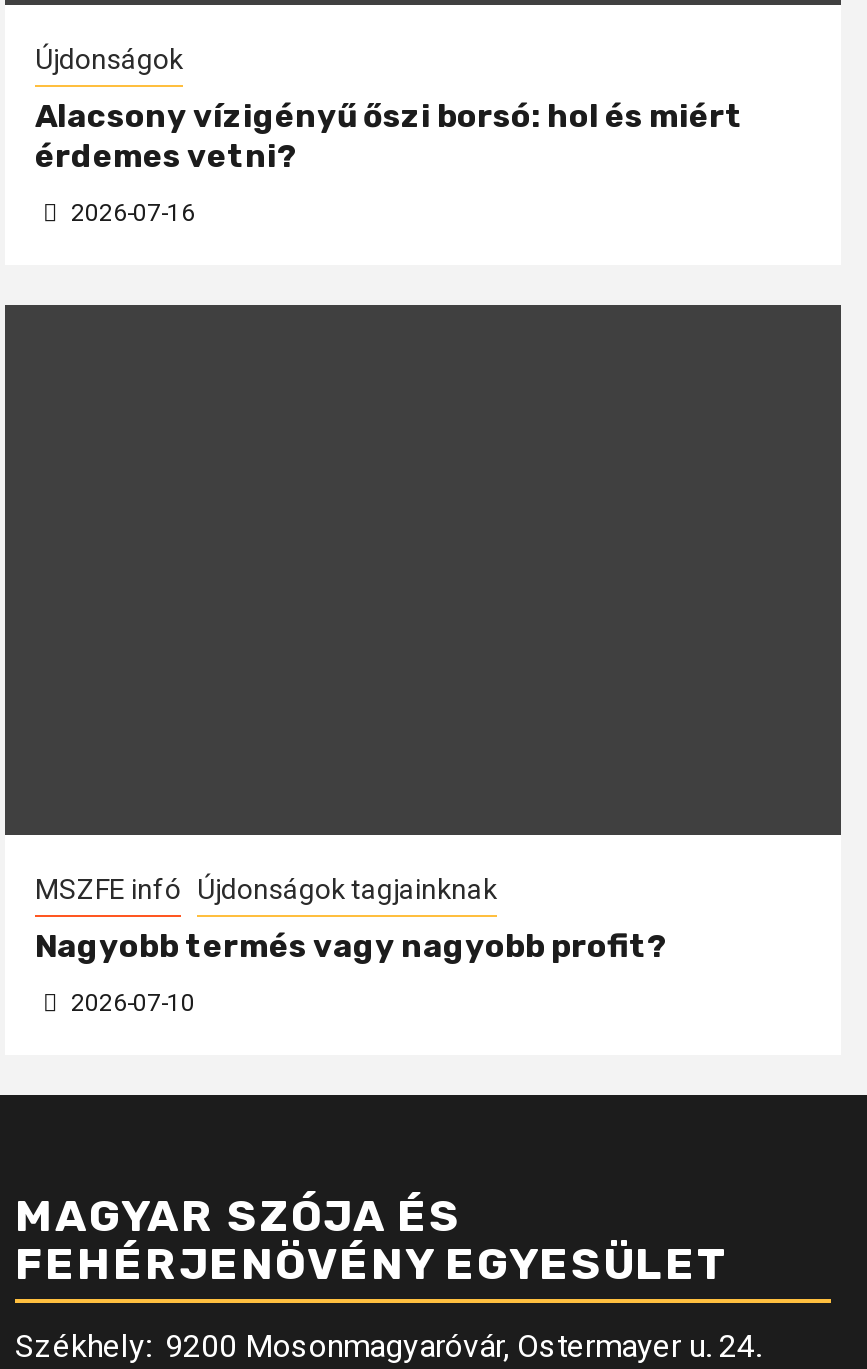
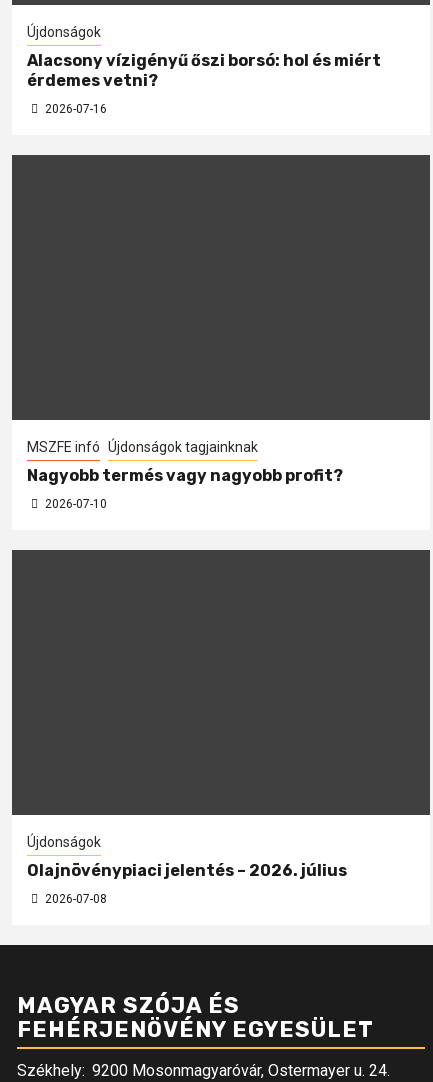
+ Újdonságok
+ Olajnövénypiaci jelentés – 2026. július
+ 2026-07-08
